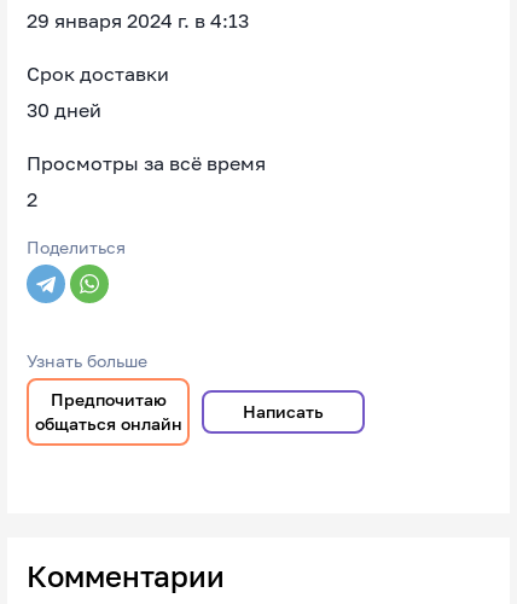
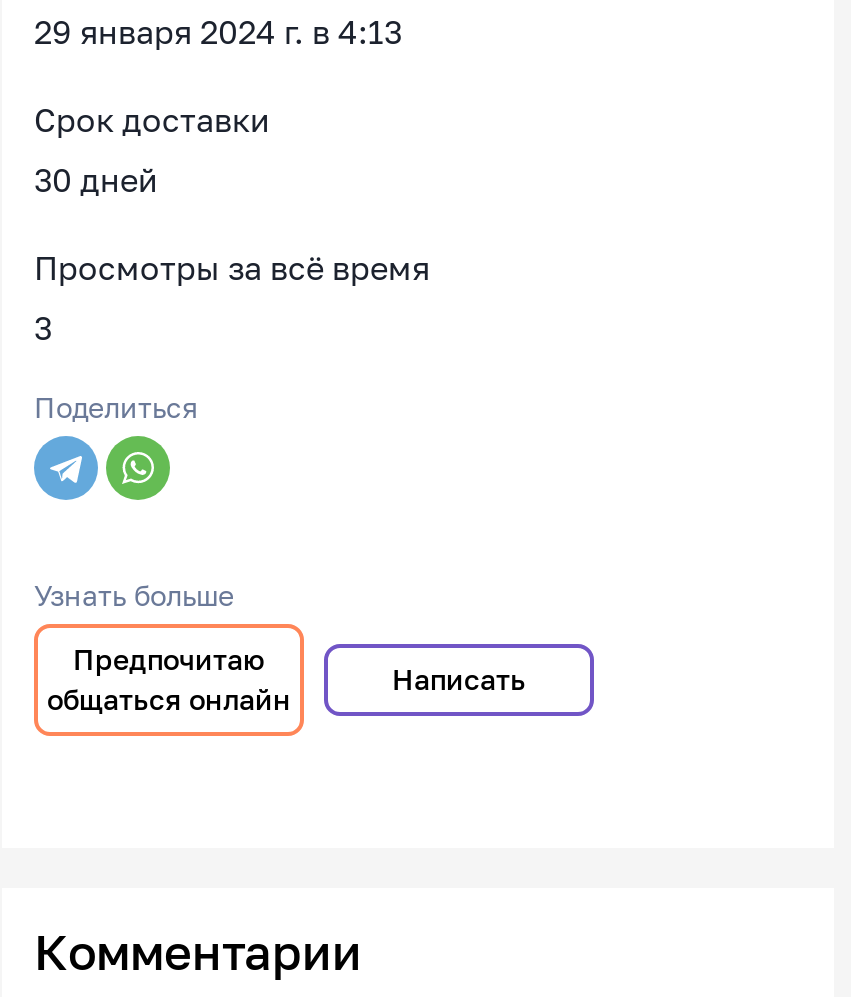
- 2
+ 3
